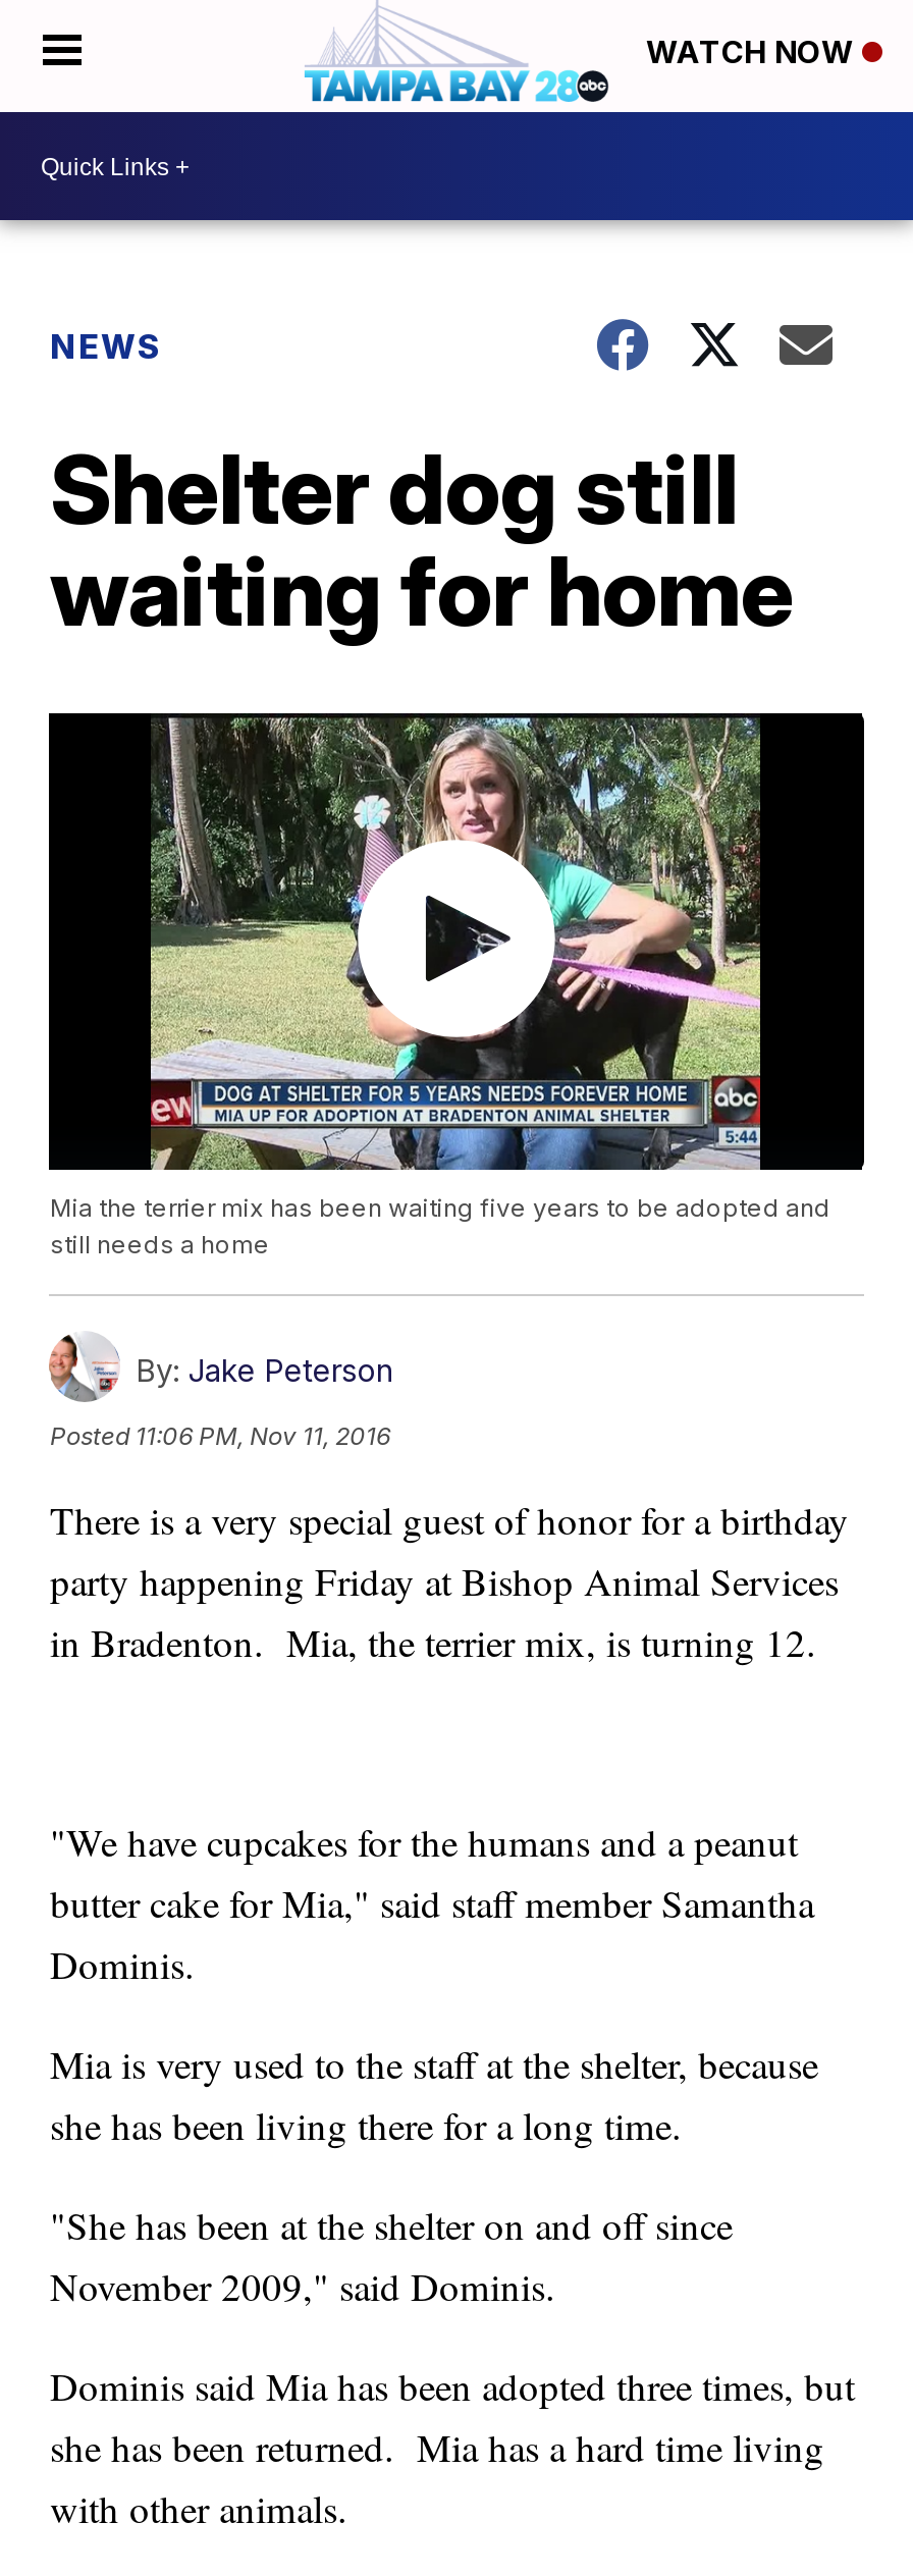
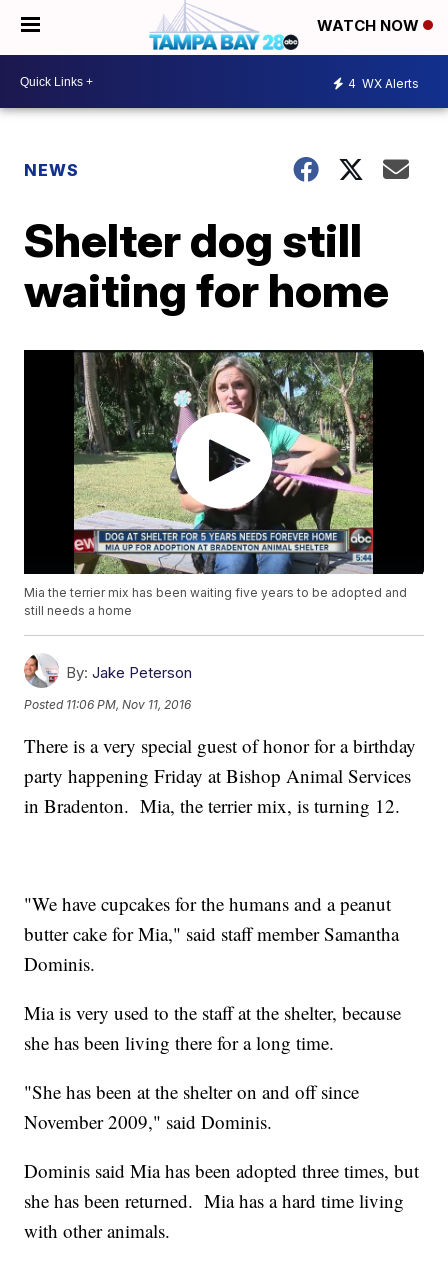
+ 4 WX Alerts
